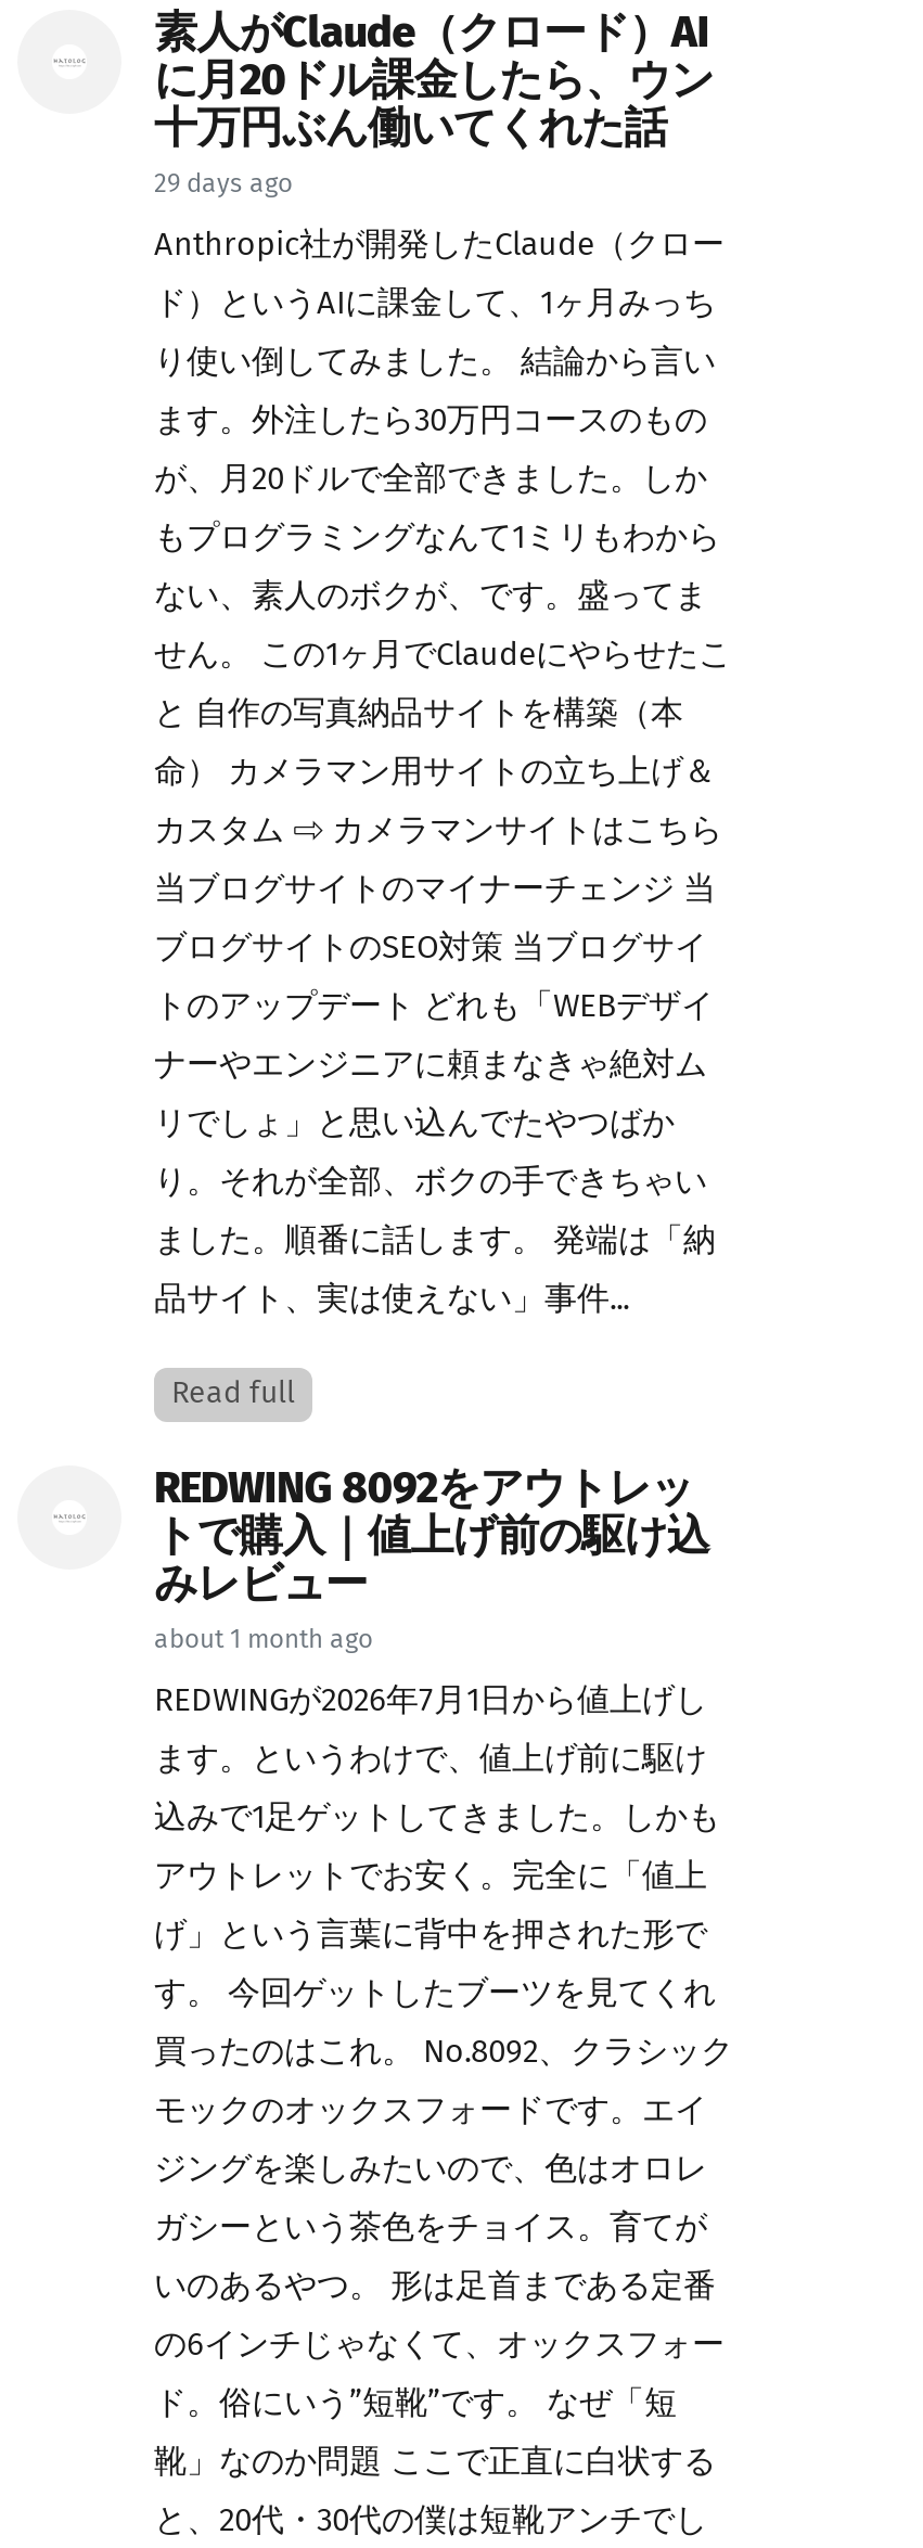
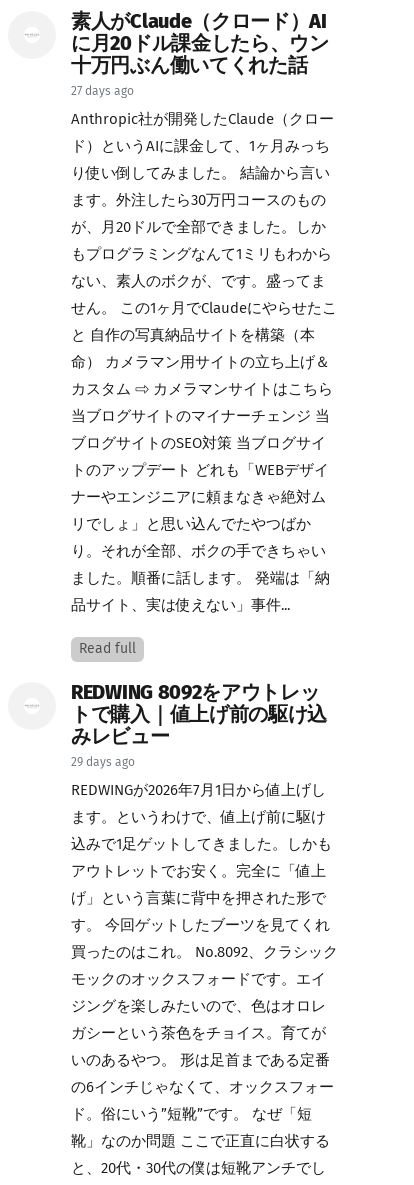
- 29 days ago
+ 27 days ago

- about 1 month ago
+ 29 days ago
